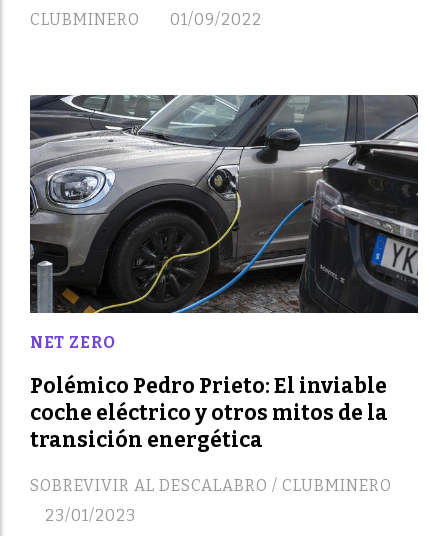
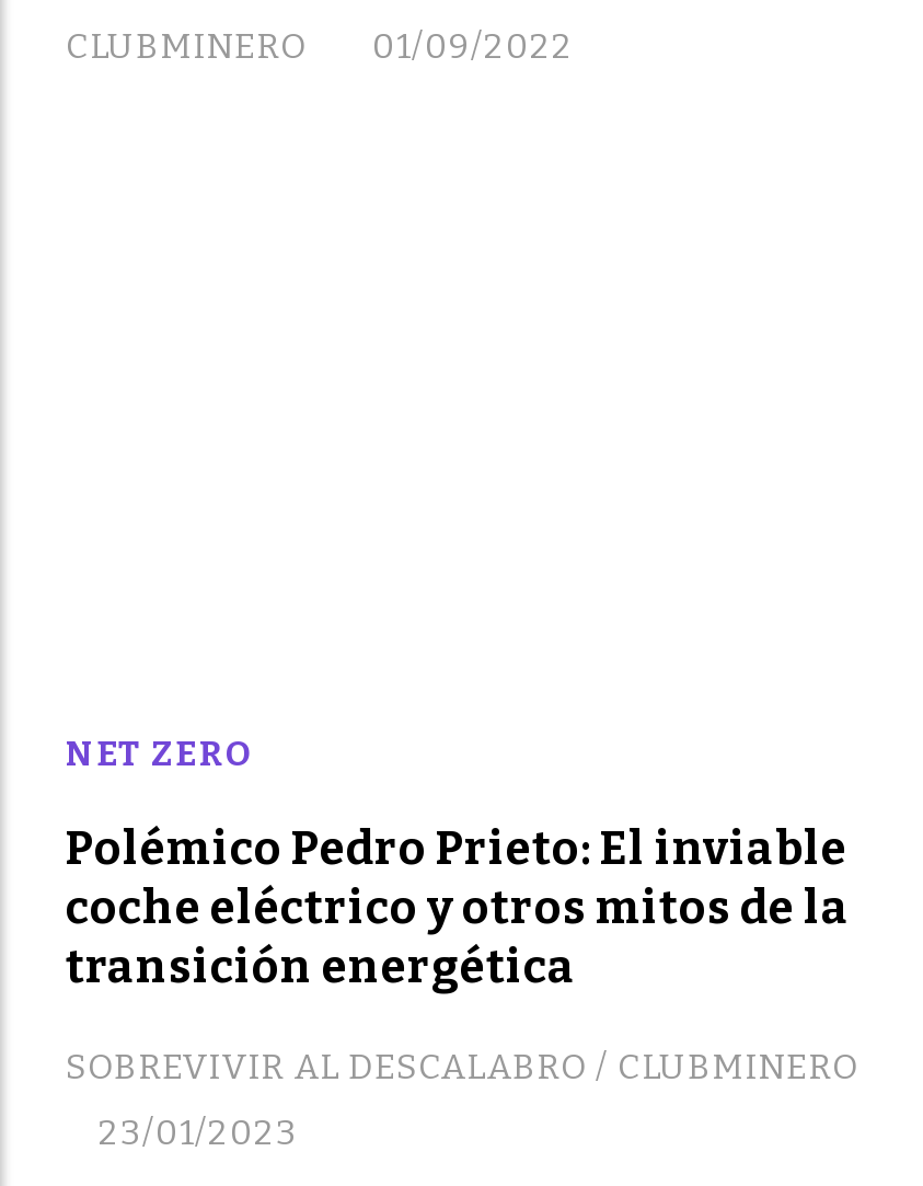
- [image]
